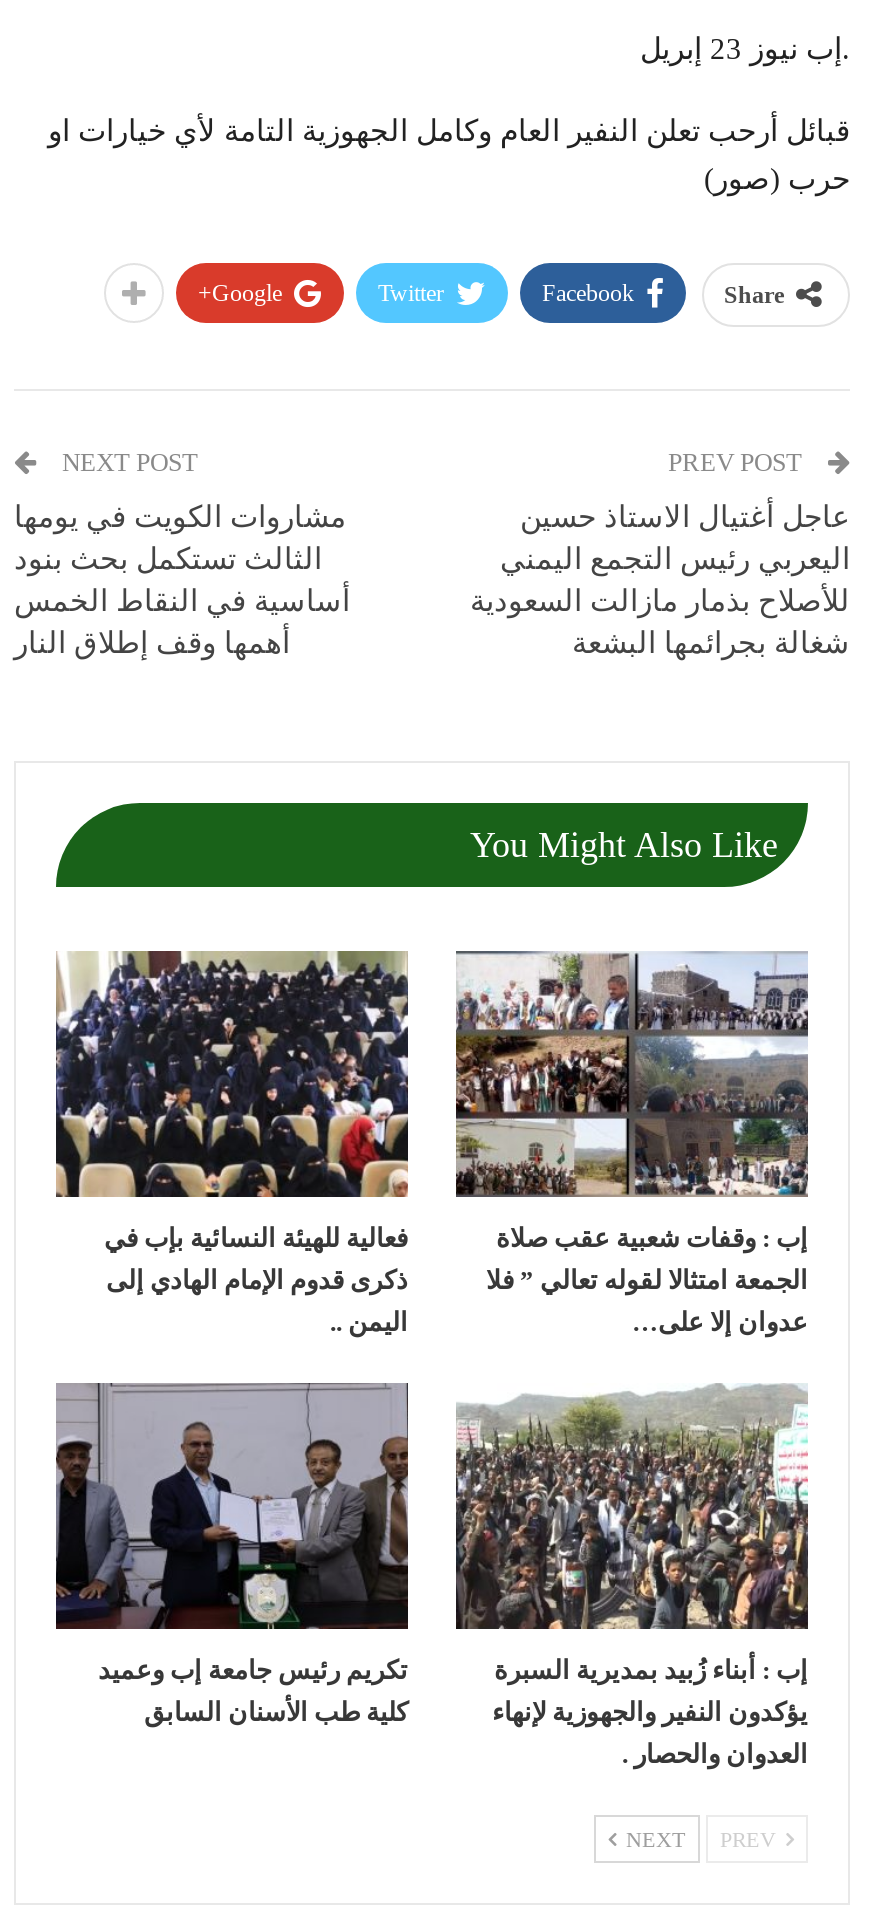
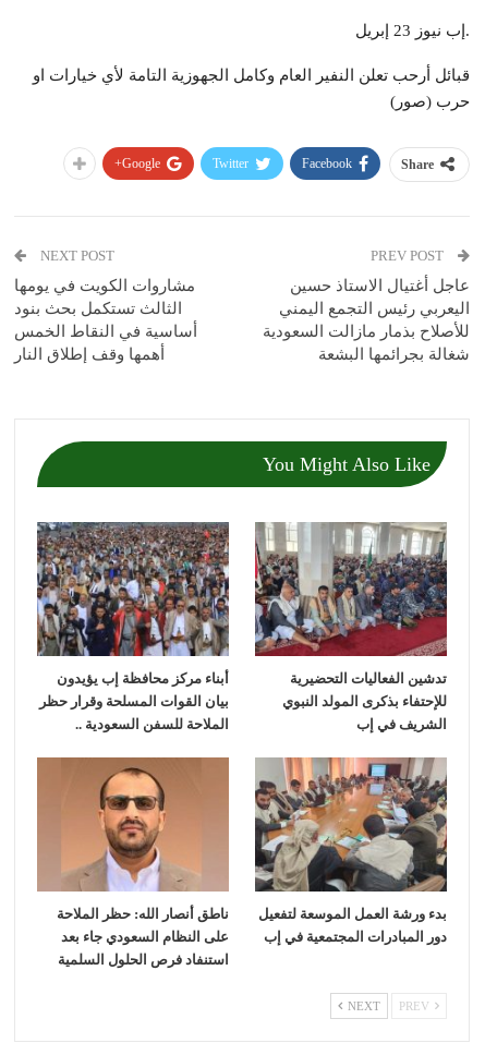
- [image]
- فعالية للهيئة النسائية بإب في
- ذكرى قدوم الإمام الهادي إلى
- اليمن ..
+ [image]
+ أبناء مركز محافظة إب يؤيدون
+ بيان القوات المسلحة وقرار حظر
+ الملاحة للسفن السعودية ..

- [image]
- إب : وقفات شعبية عقب صلاة
- الجمعة امتثالا لقوله تعالي ” فلا
- عدوان إلا على…
+ [image]
+ تدشين الفعاليات التحضيرية
+ للإحتفاء بذكرى المولد النبوي
+ الشريف في إب

- [image]
- تكريم رئيس جامعة إب وعميد
- كلية طب الأسنان السابق
+ [image]
+ ناطق أنصار الله: حظر الملاحة
+ على النظام السعودي جاء بعد
+ استنفاد فرص الحلول السلمية

- [image]
- إب : أبناء زُبيد بمديرية السبرة
- يؤكدون النفير والجهوزية لإنهاء
- العدوان والحصار .
+ [image]
+ بدء ورشة العمل الموسعة لتفعيل
+ دور المبادرات المجتمعية في إب
